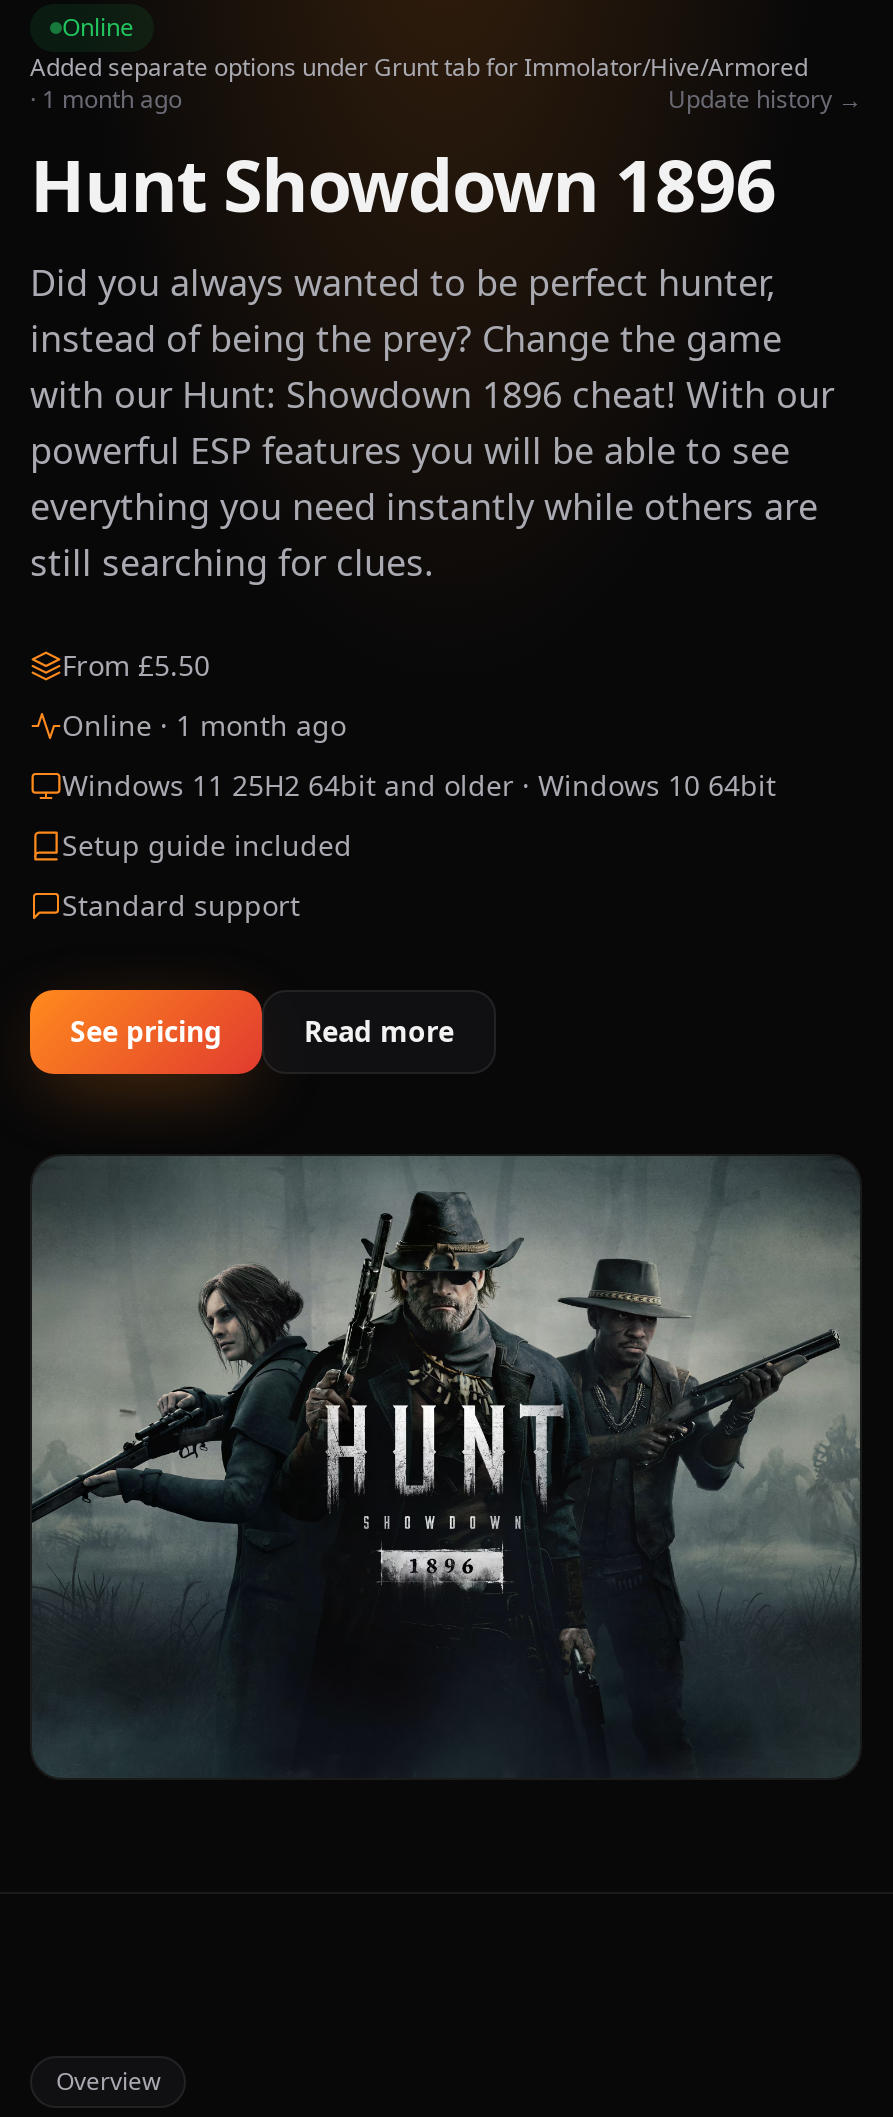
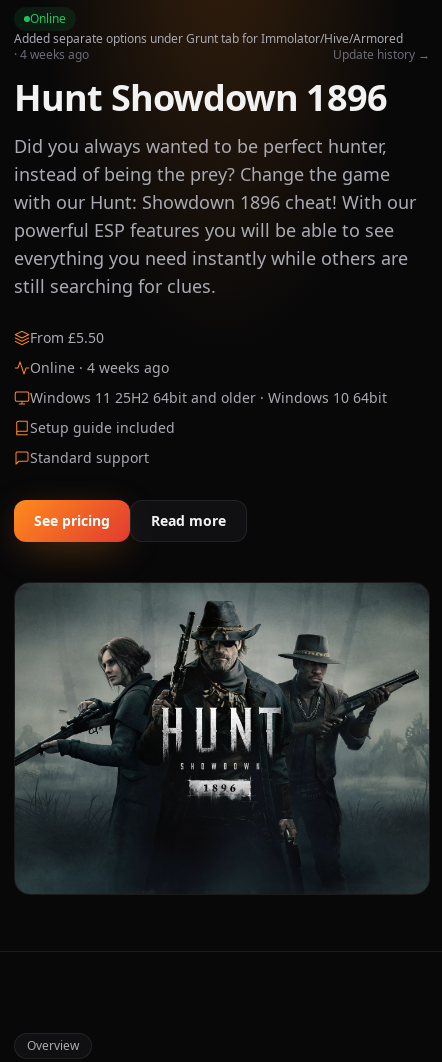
- · 1 month ago
+ · 4 weeks ago

- Online · 1 month ago
+ Online · 4 weeks ago
